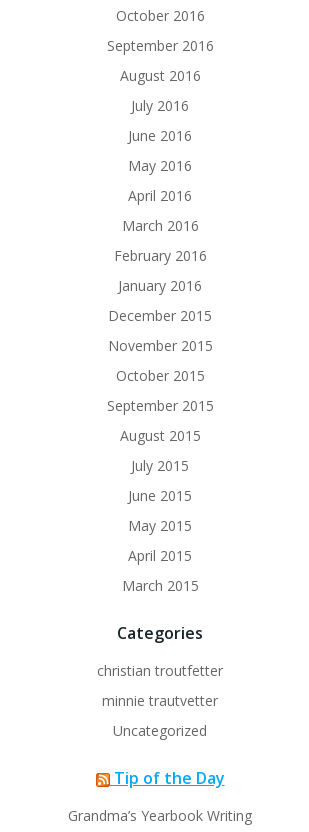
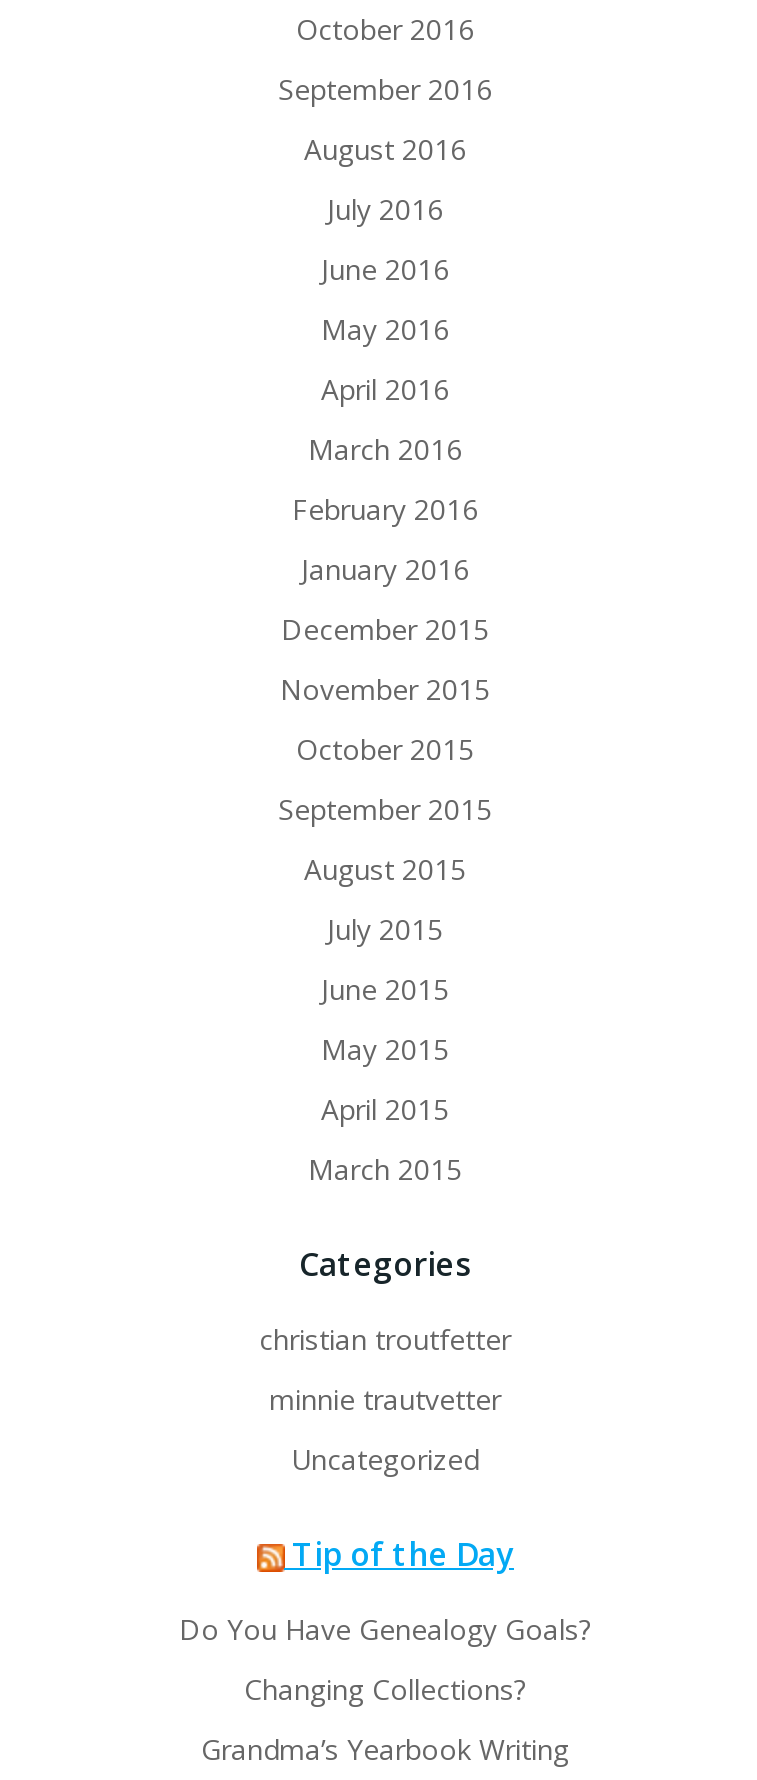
+ Do You Have Genealogy Goals?
+ Changing Collections?
